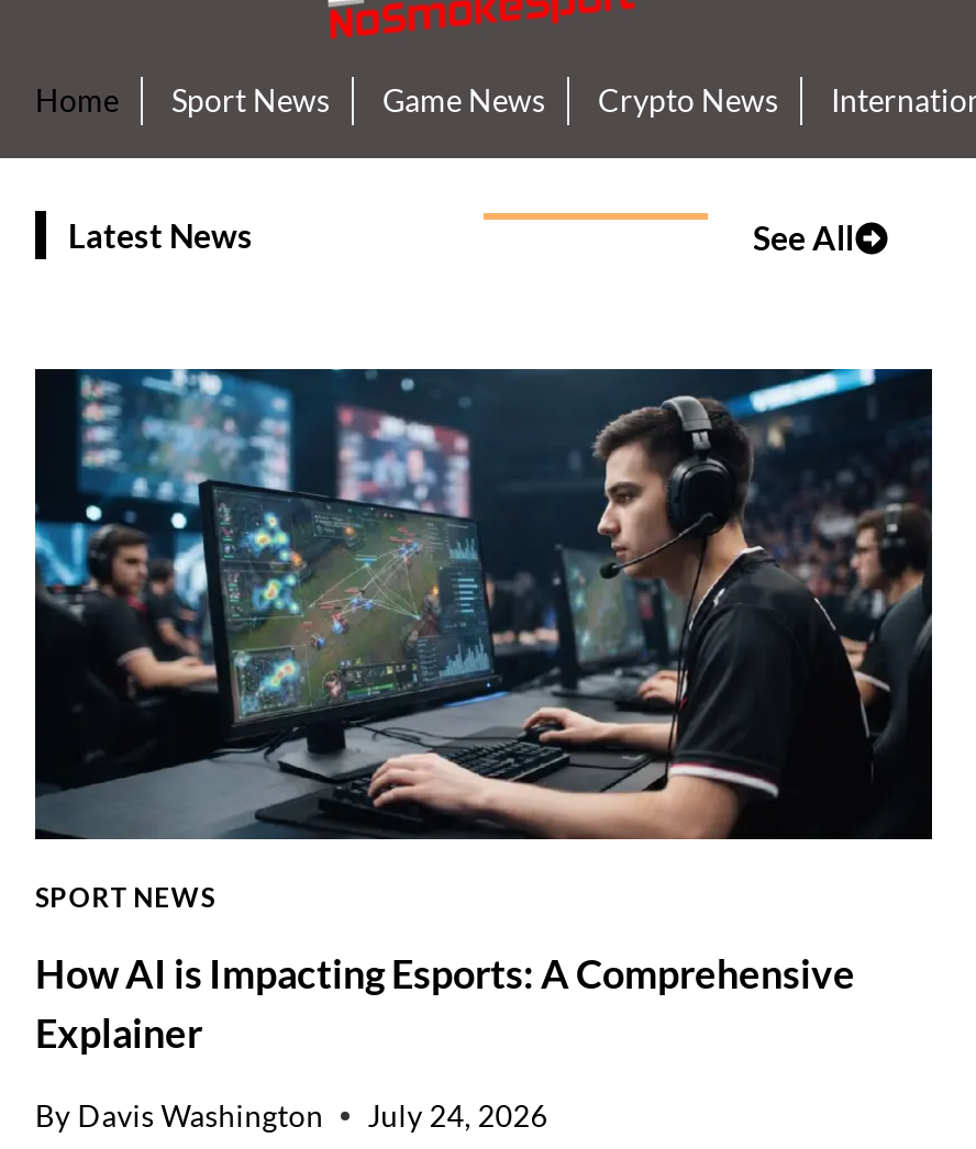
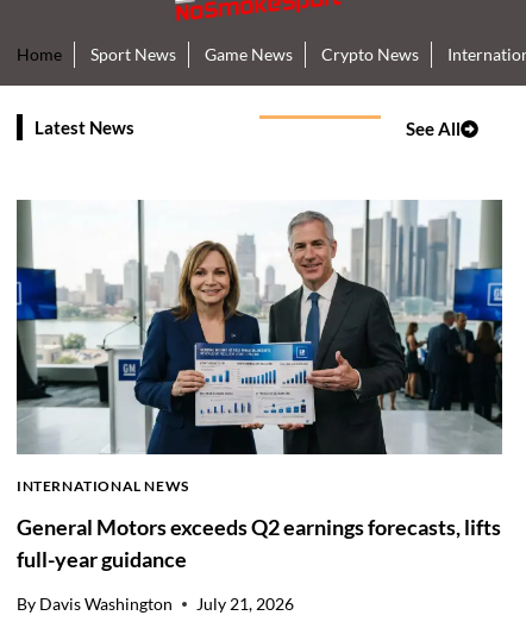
- [image]
- SPORT NEWS
+ [image]
+ INTERNATIONAL NEWS

- How AI is Impacting Esports: A Comprehensive
- Explainer
+ General Motors exceeds Q2 earnings forecasts, lifts
+ full-year guidance

- By Davis Washington July 24, 2026
+ By Davis Washington July 21, 2026
